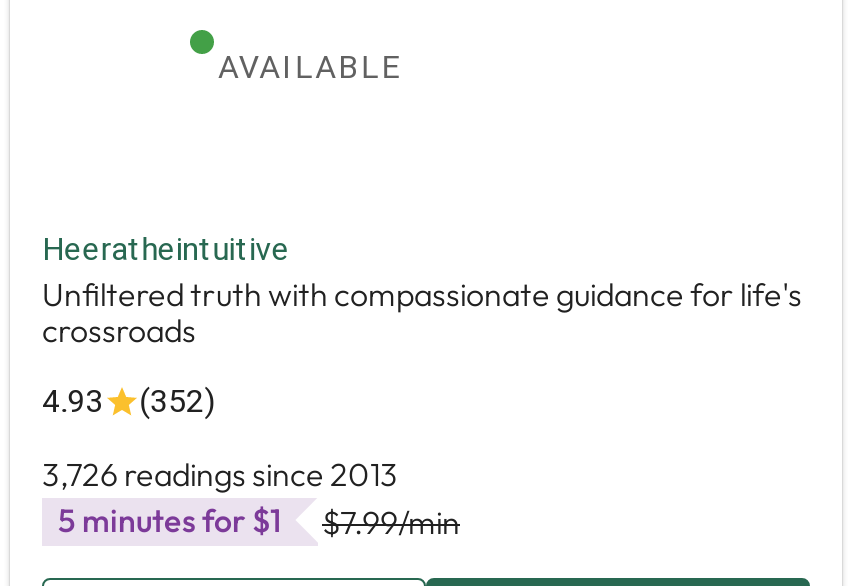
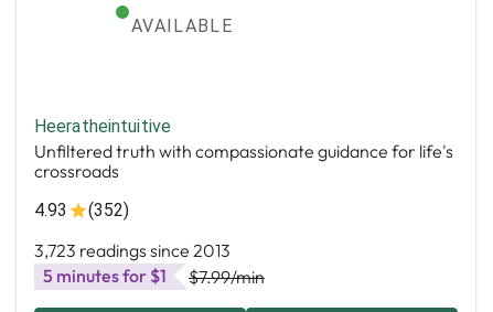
- 3,726 readings since 2013
+ 3,723 readings since 2013
